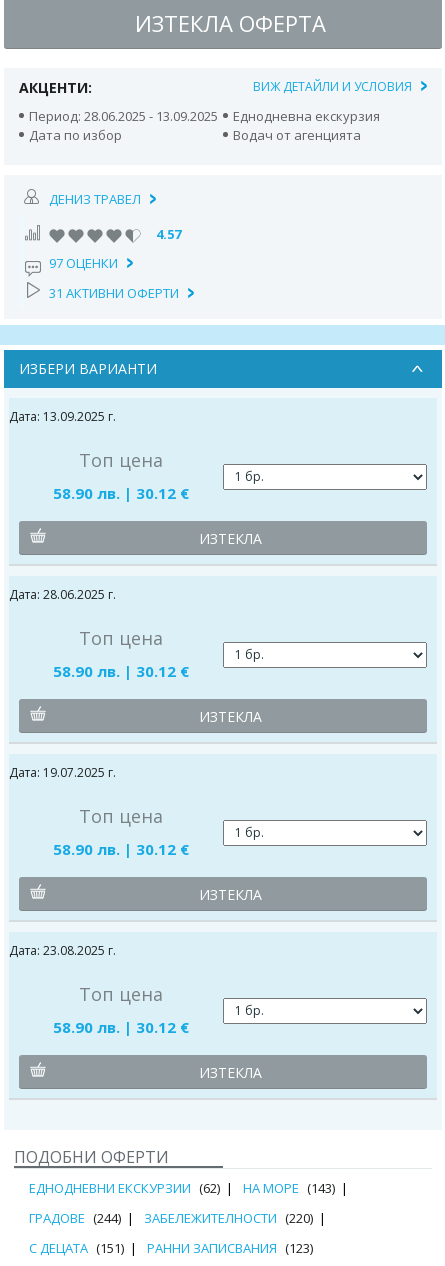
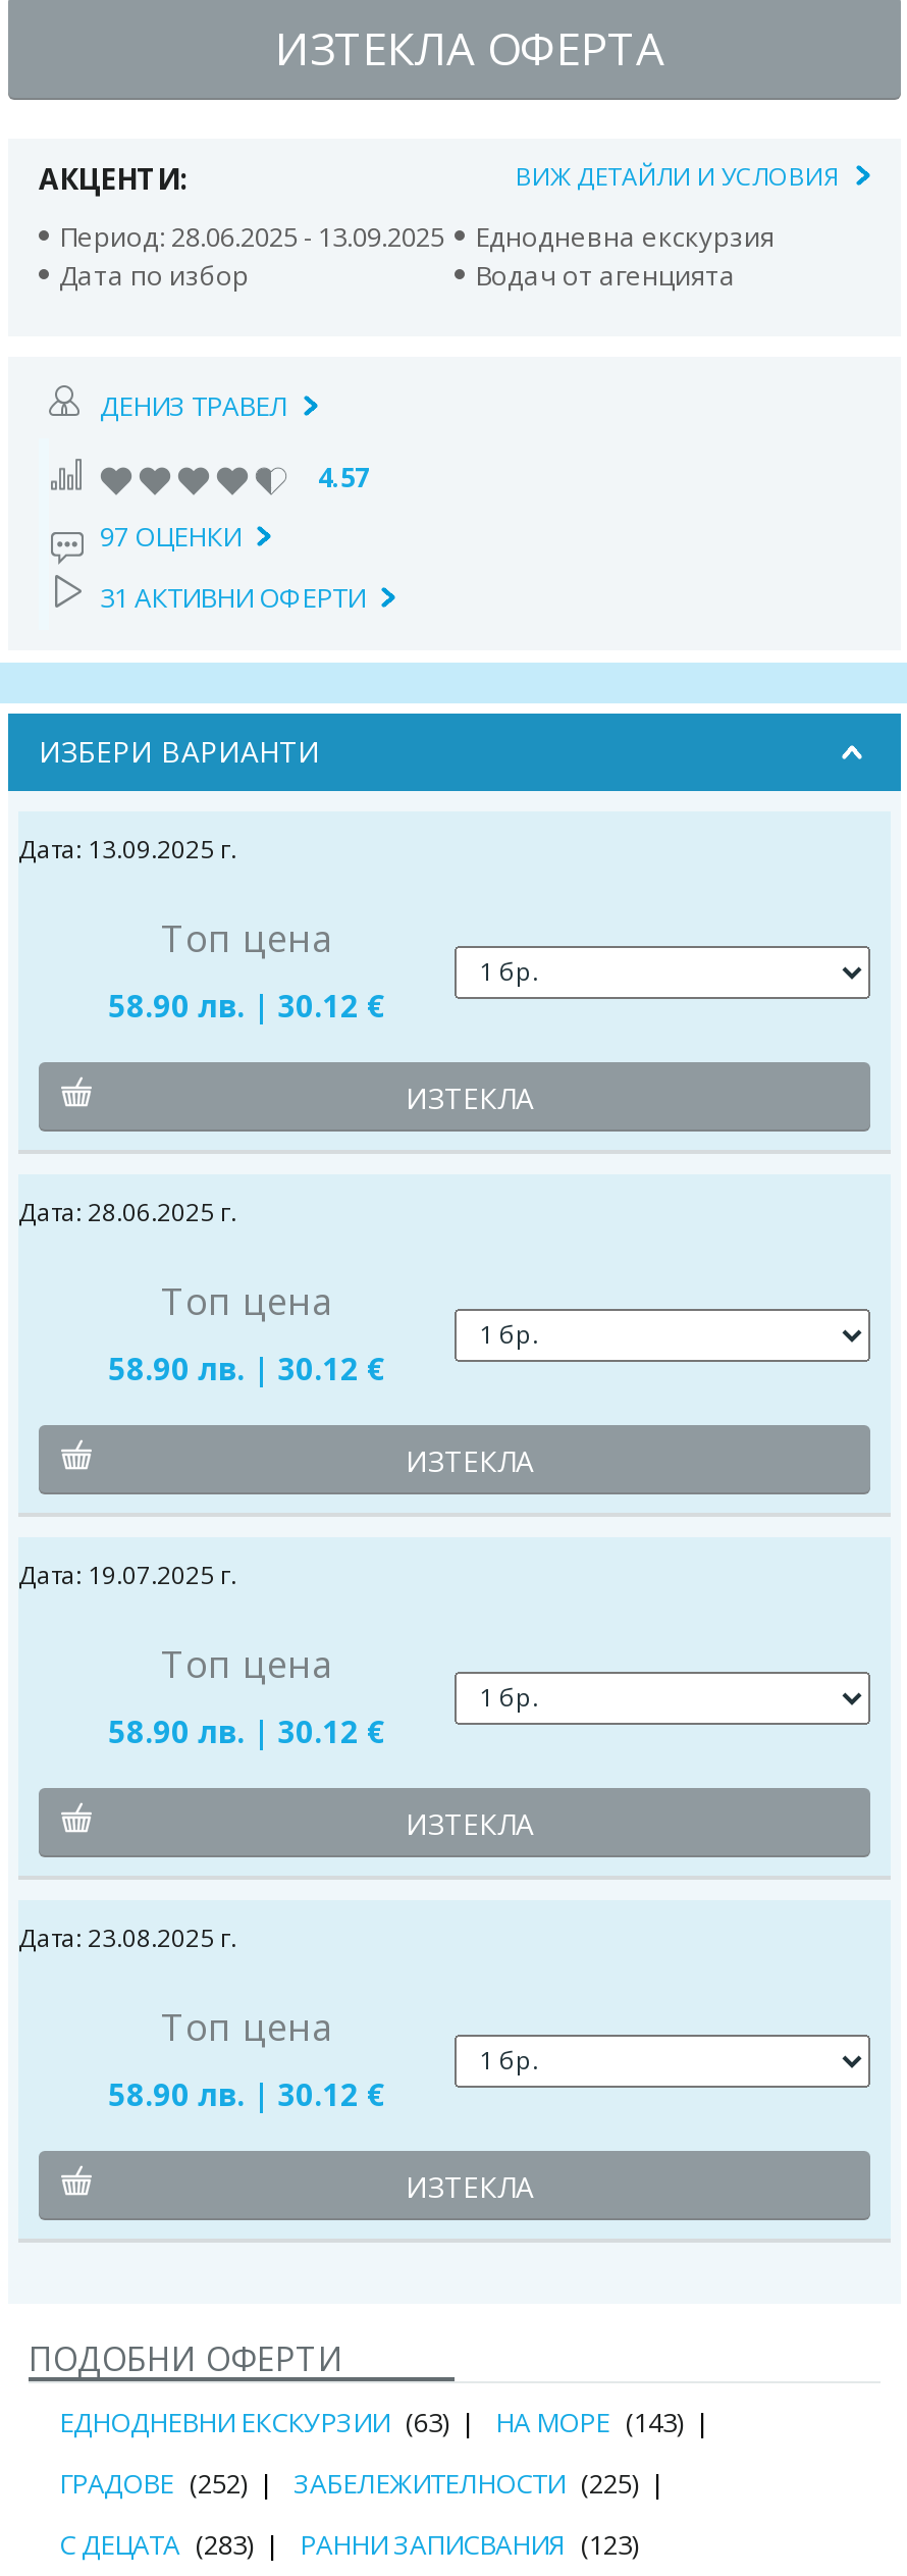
- ЕДНОДНЕВНИ ЕКСКУРЗИИ (62)
+ ЕДНОДНЕВНИ ЕКСКУРЗИИ (63)

- ГРАДОВЕ (244)
+ ГРАДОВЕ (252)

- ЗАБЕЛЕЖИТЕЛНОСТИ (220)
+ ЗАБЕЛЕЖИТЕЛНОСТИ (225)

- С ДЕЦАТА (151) РАННИ ЗАПИСВАНИЯ (123)
+ С ДЕЦАТА (283) РАННИ ЗАПИСВАНИЯ (123)
